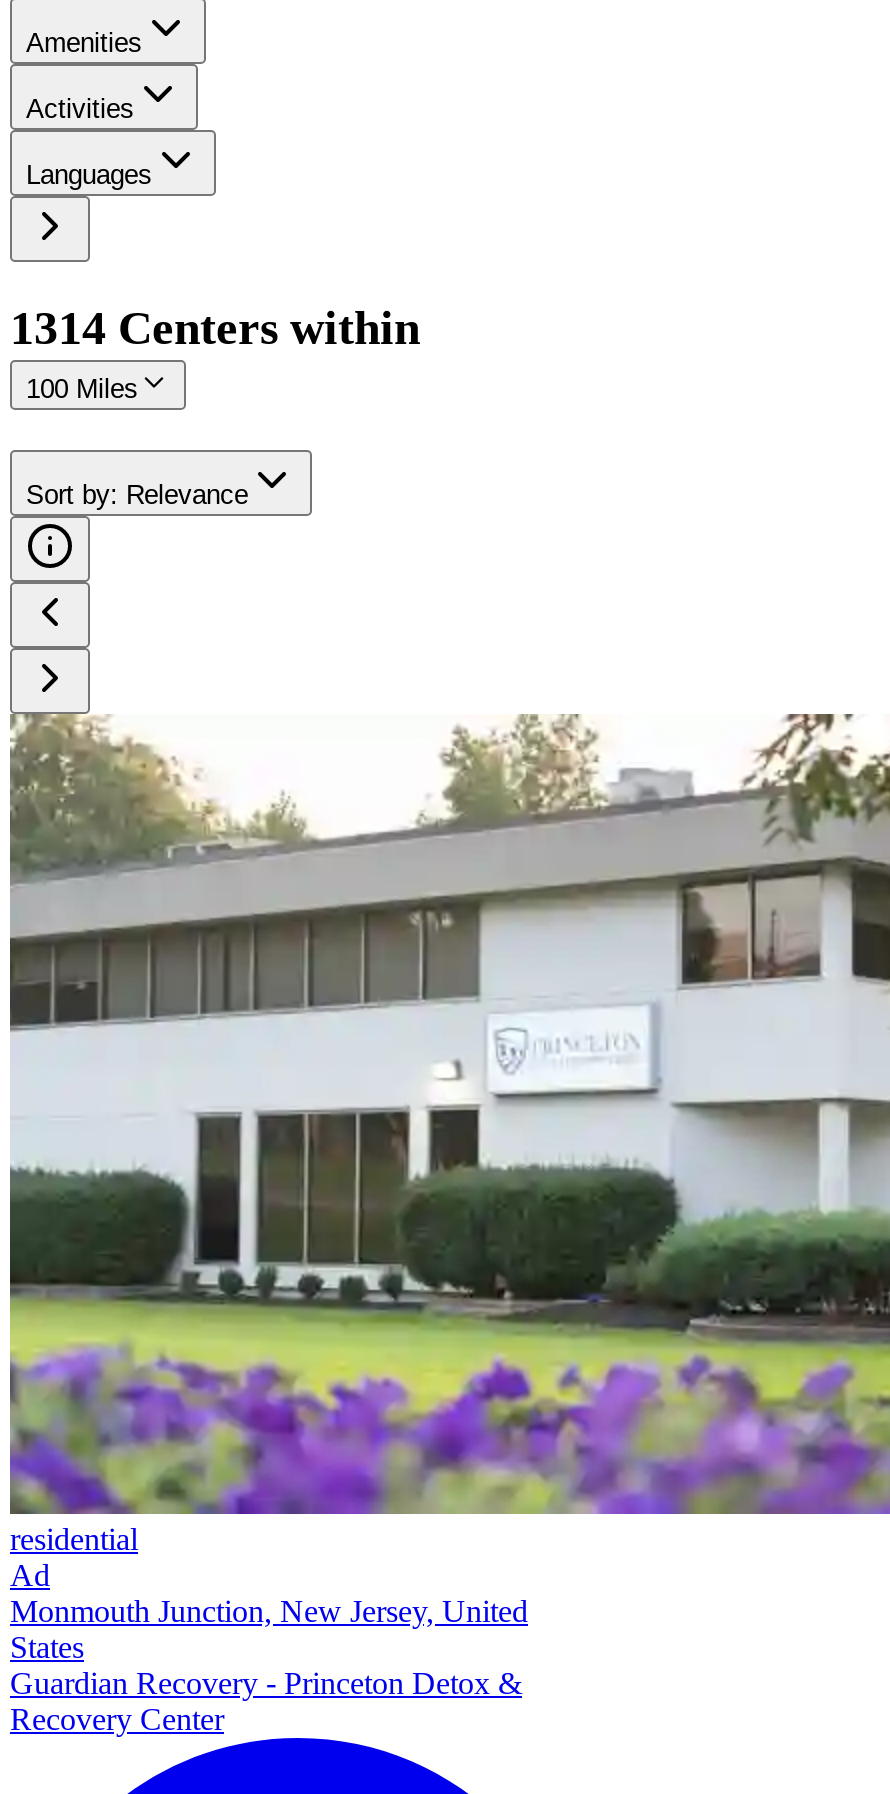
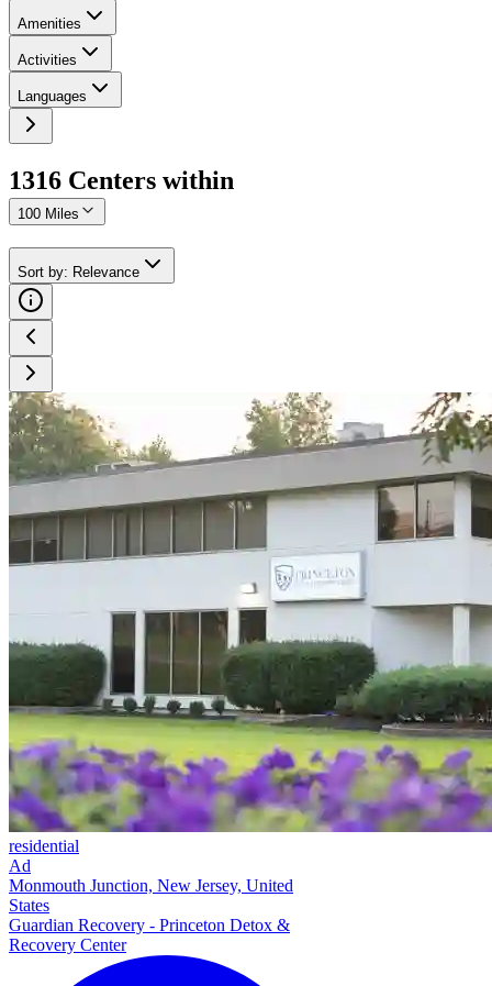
- 1314 Centers within
+ 1316 Centers within
